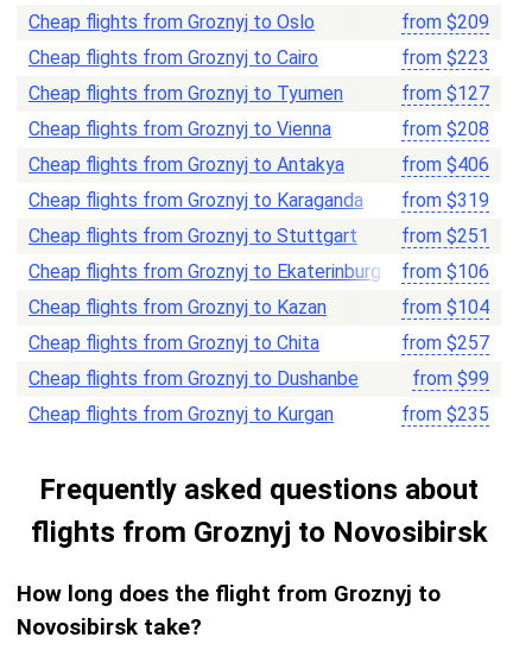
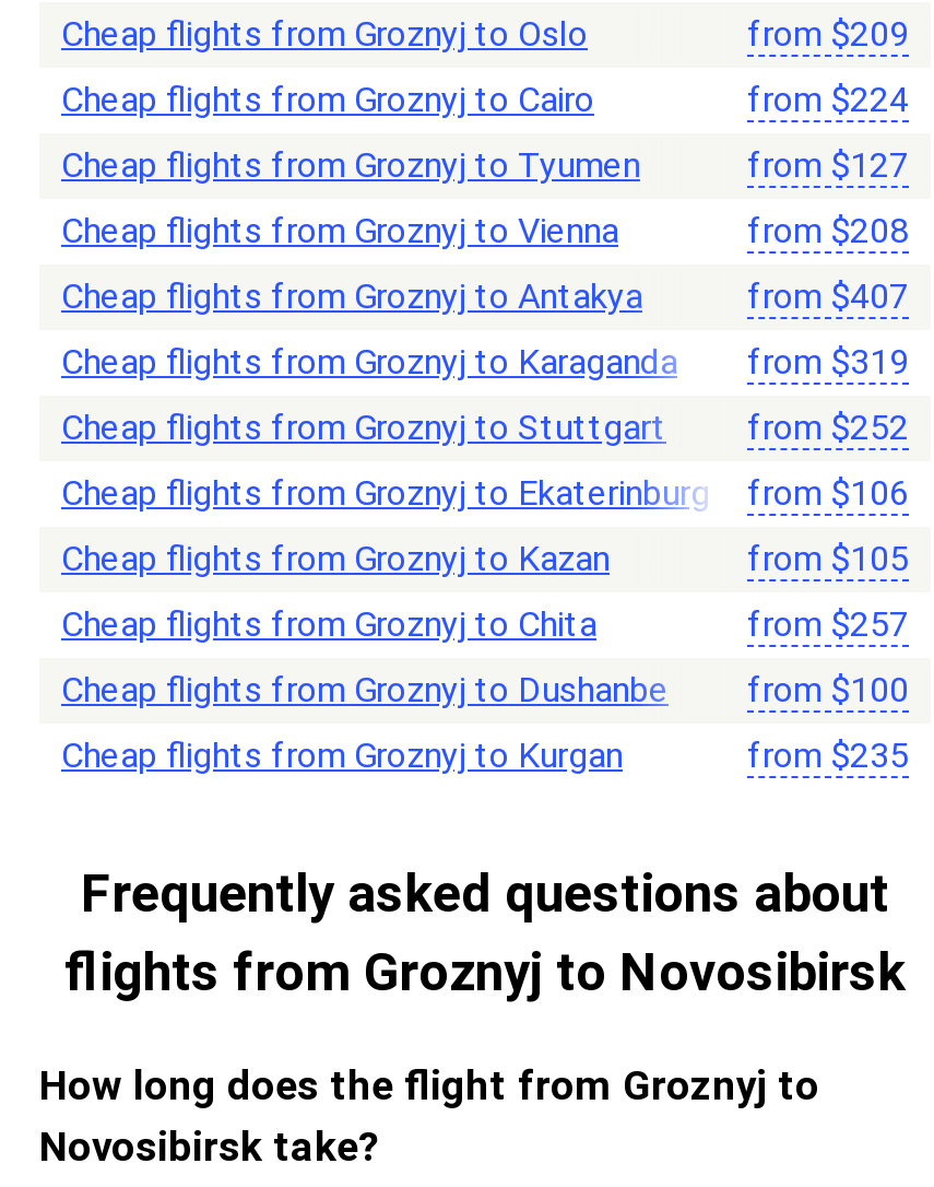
- from $223
+ from $224

- from $406
+ from $407

- Cheap flights from Groznyj to Stuttgart from $251
+ Cheap flights from Groznyj to Stuttgart from $252

- from $104
+ from $105

- from $99
+ from $100
